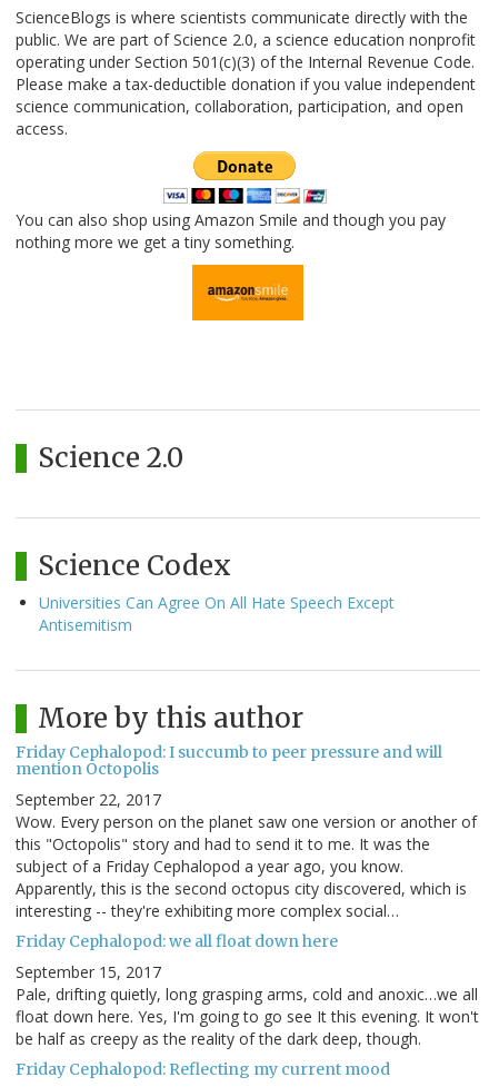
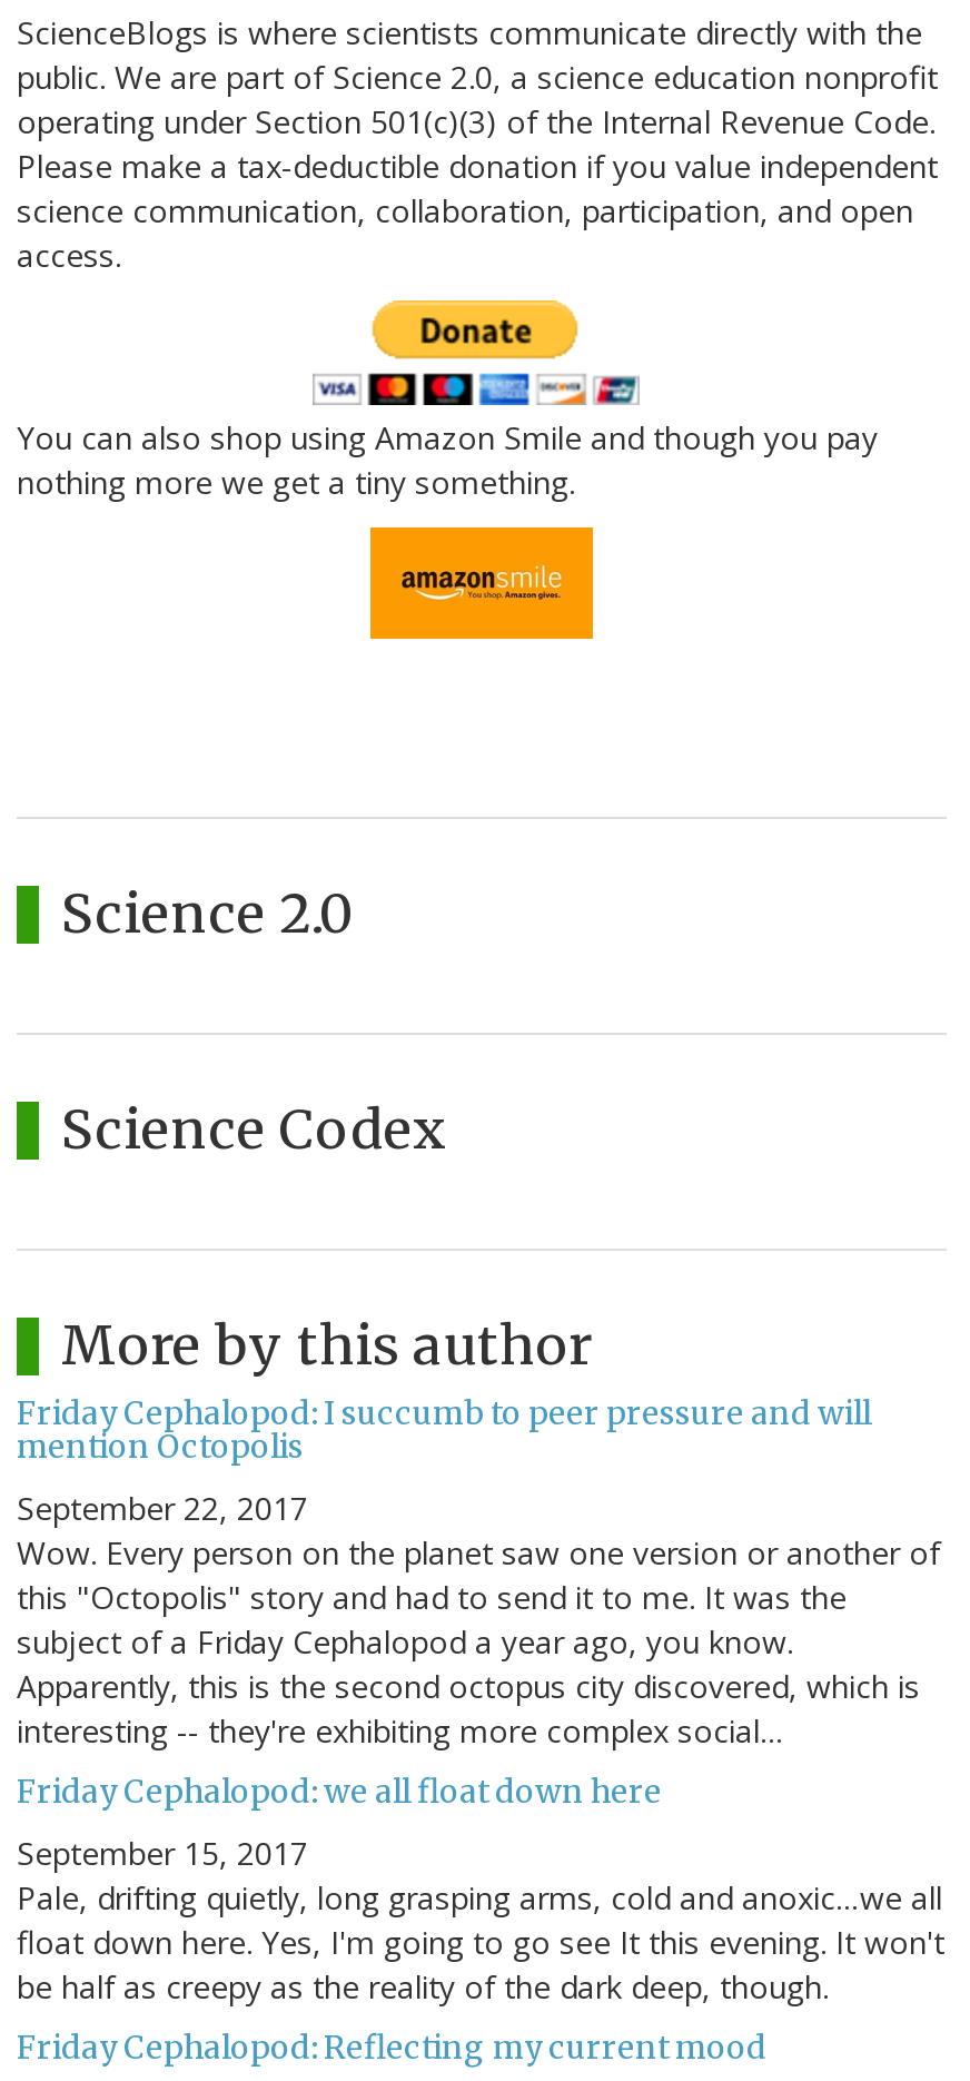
- Universities Can Agree On All Hate Speech Except
- Antisemitism
